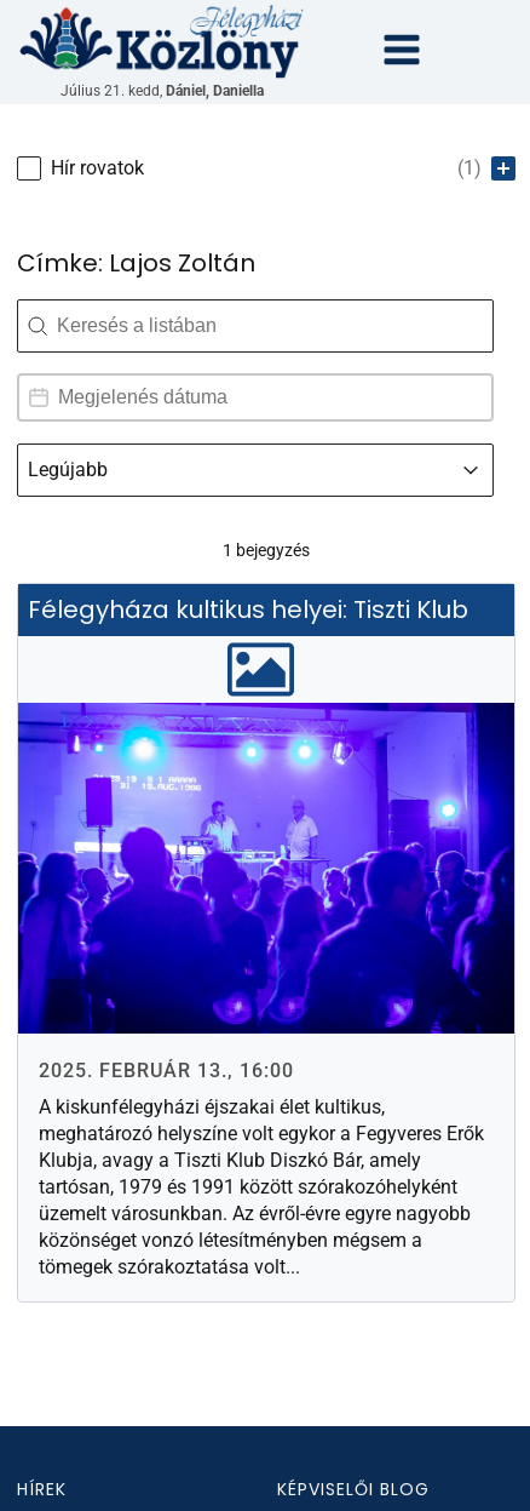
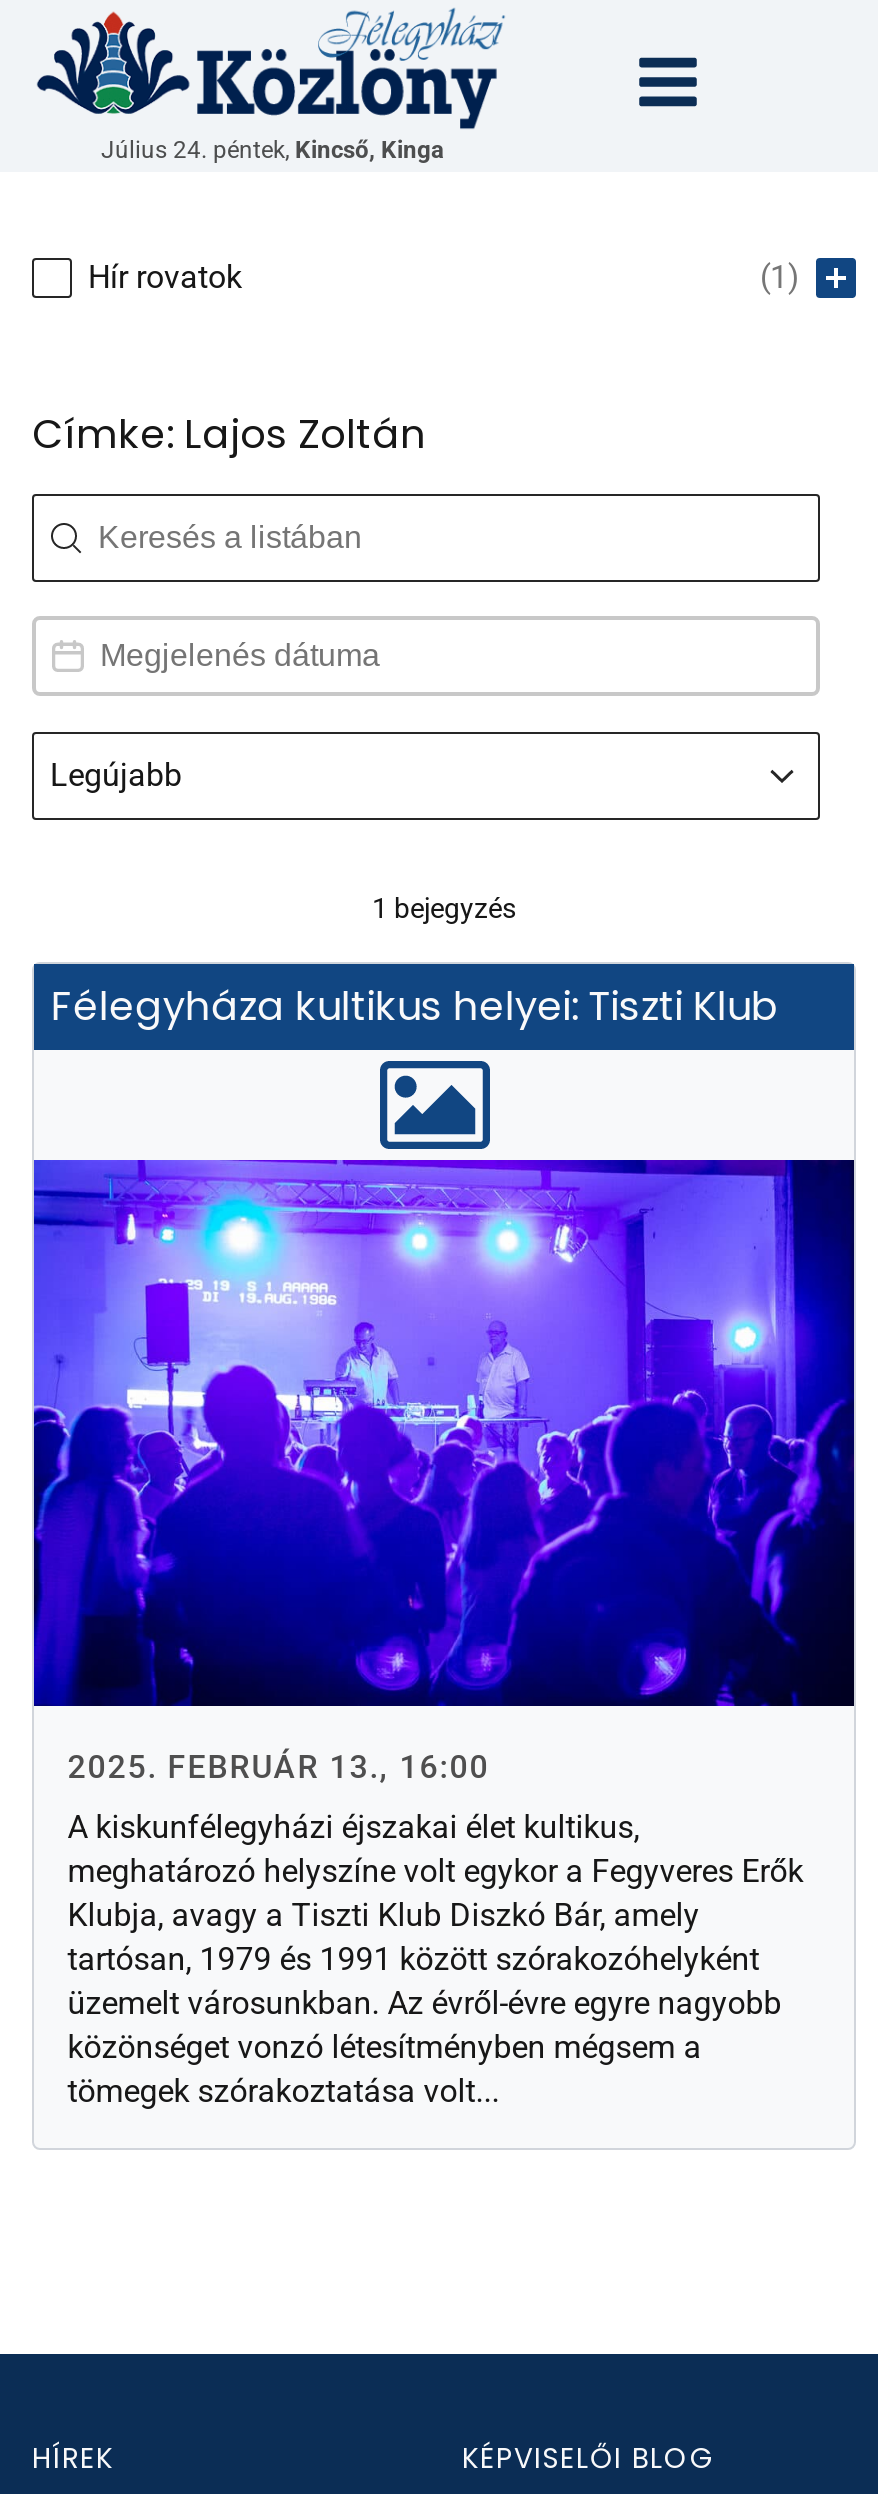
- Július 21. kedd, Dániel, Daniella
+ Július 24. péntek, Kincső, Kinga
